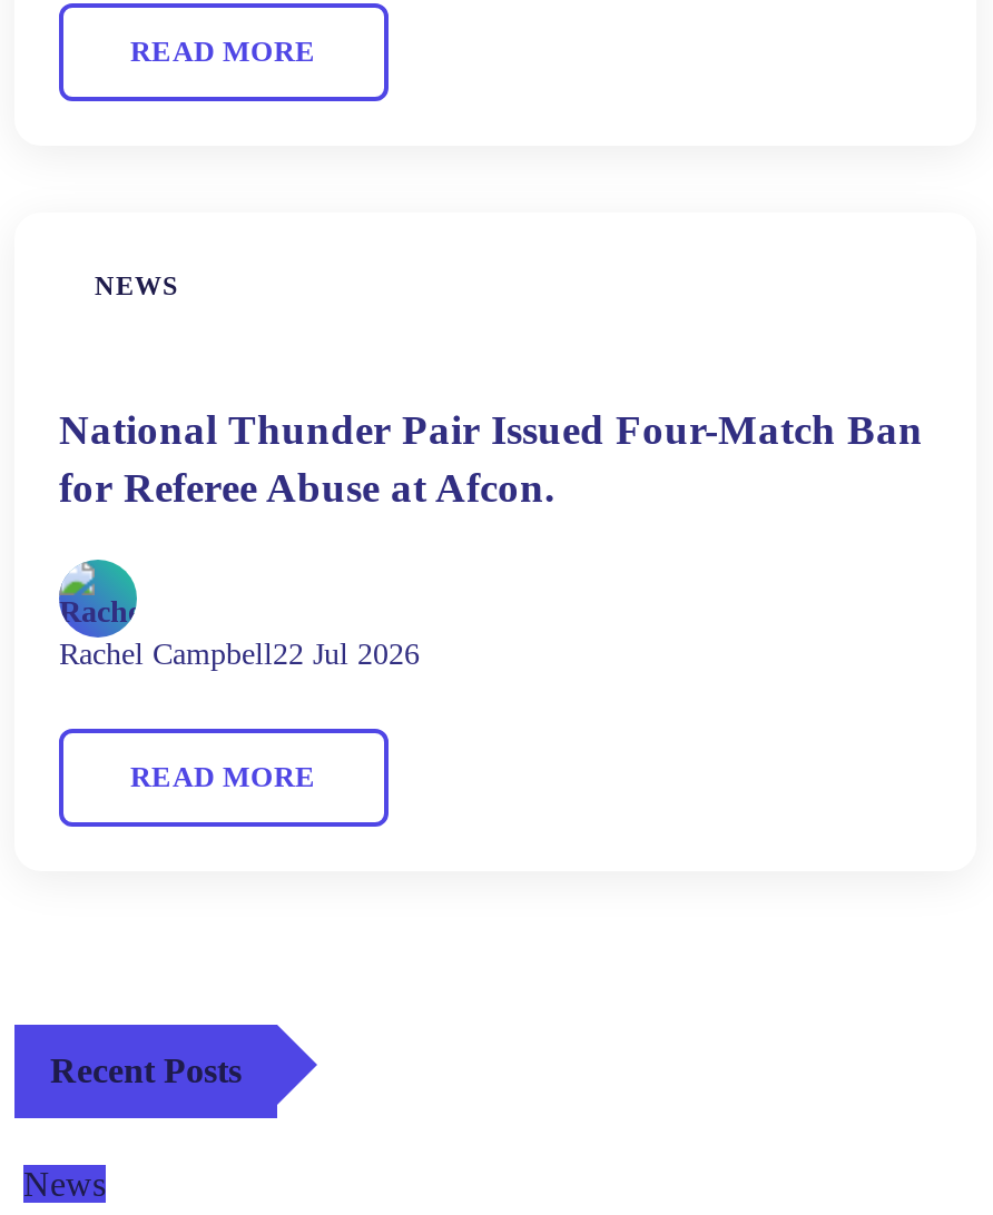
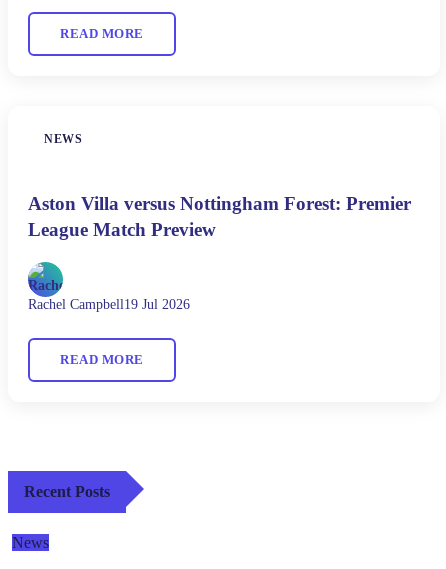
- National Thunder Pair Issued Four-Match Ban
- for Referee Abuse at Afcon.
+ Aston Villa versus Nottingham Forest: Premier
+ League Match Preview

- Rachel Campbell22 Jul 2026
+ Rachel Campbell19 Jul 2026
